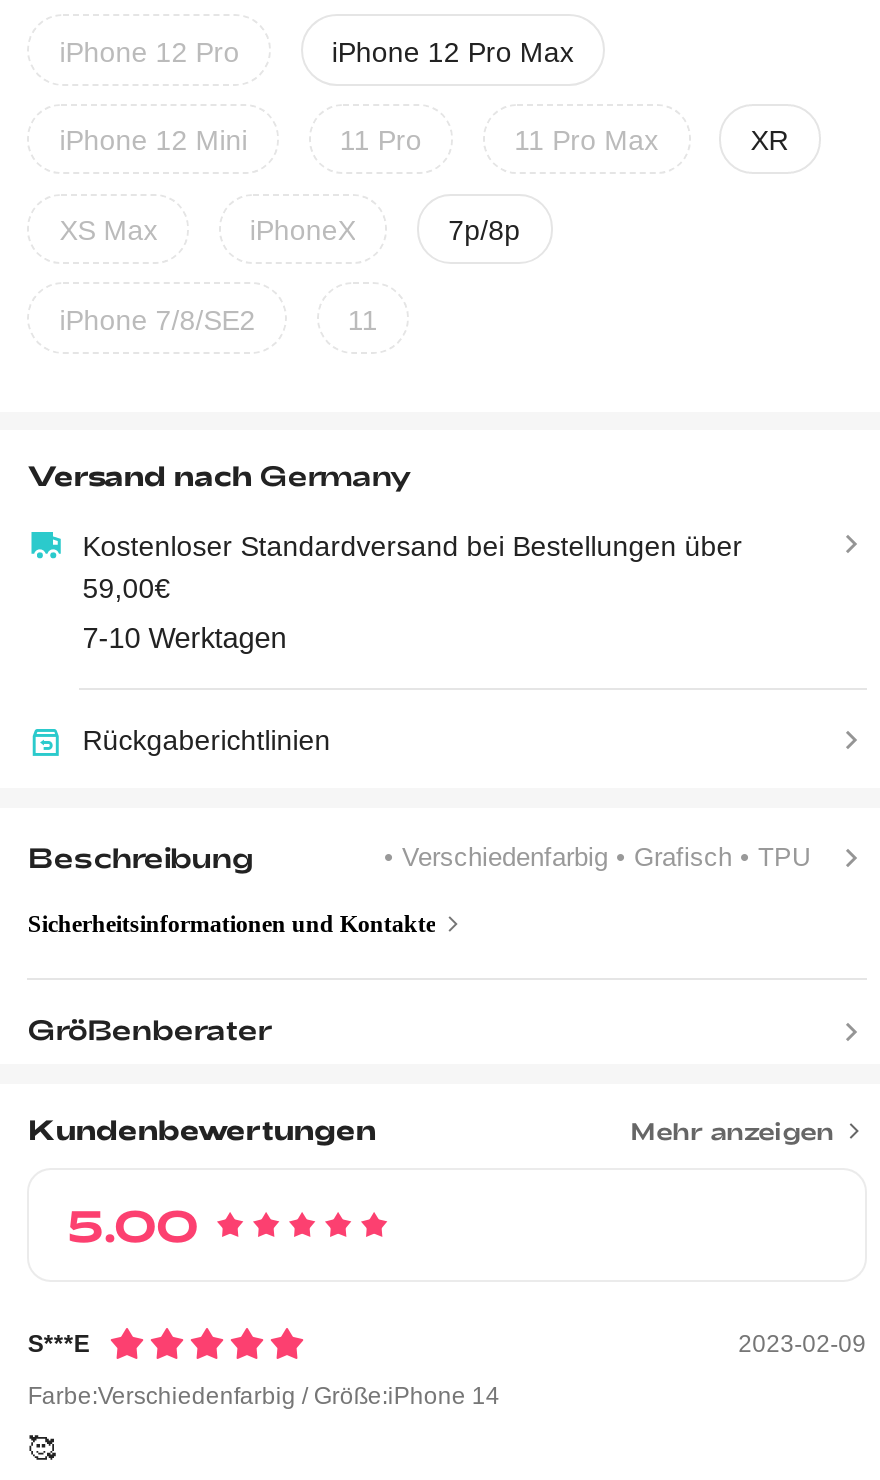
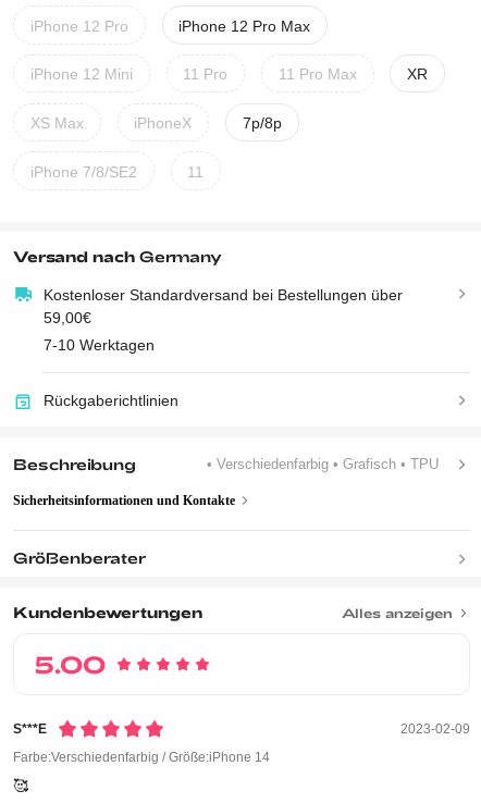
- Mehr anzeigen
+ Alles anzeigen
